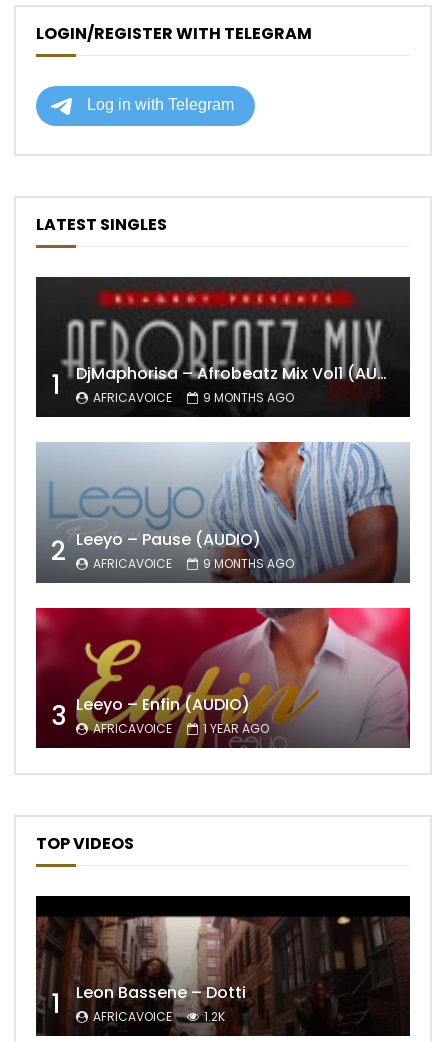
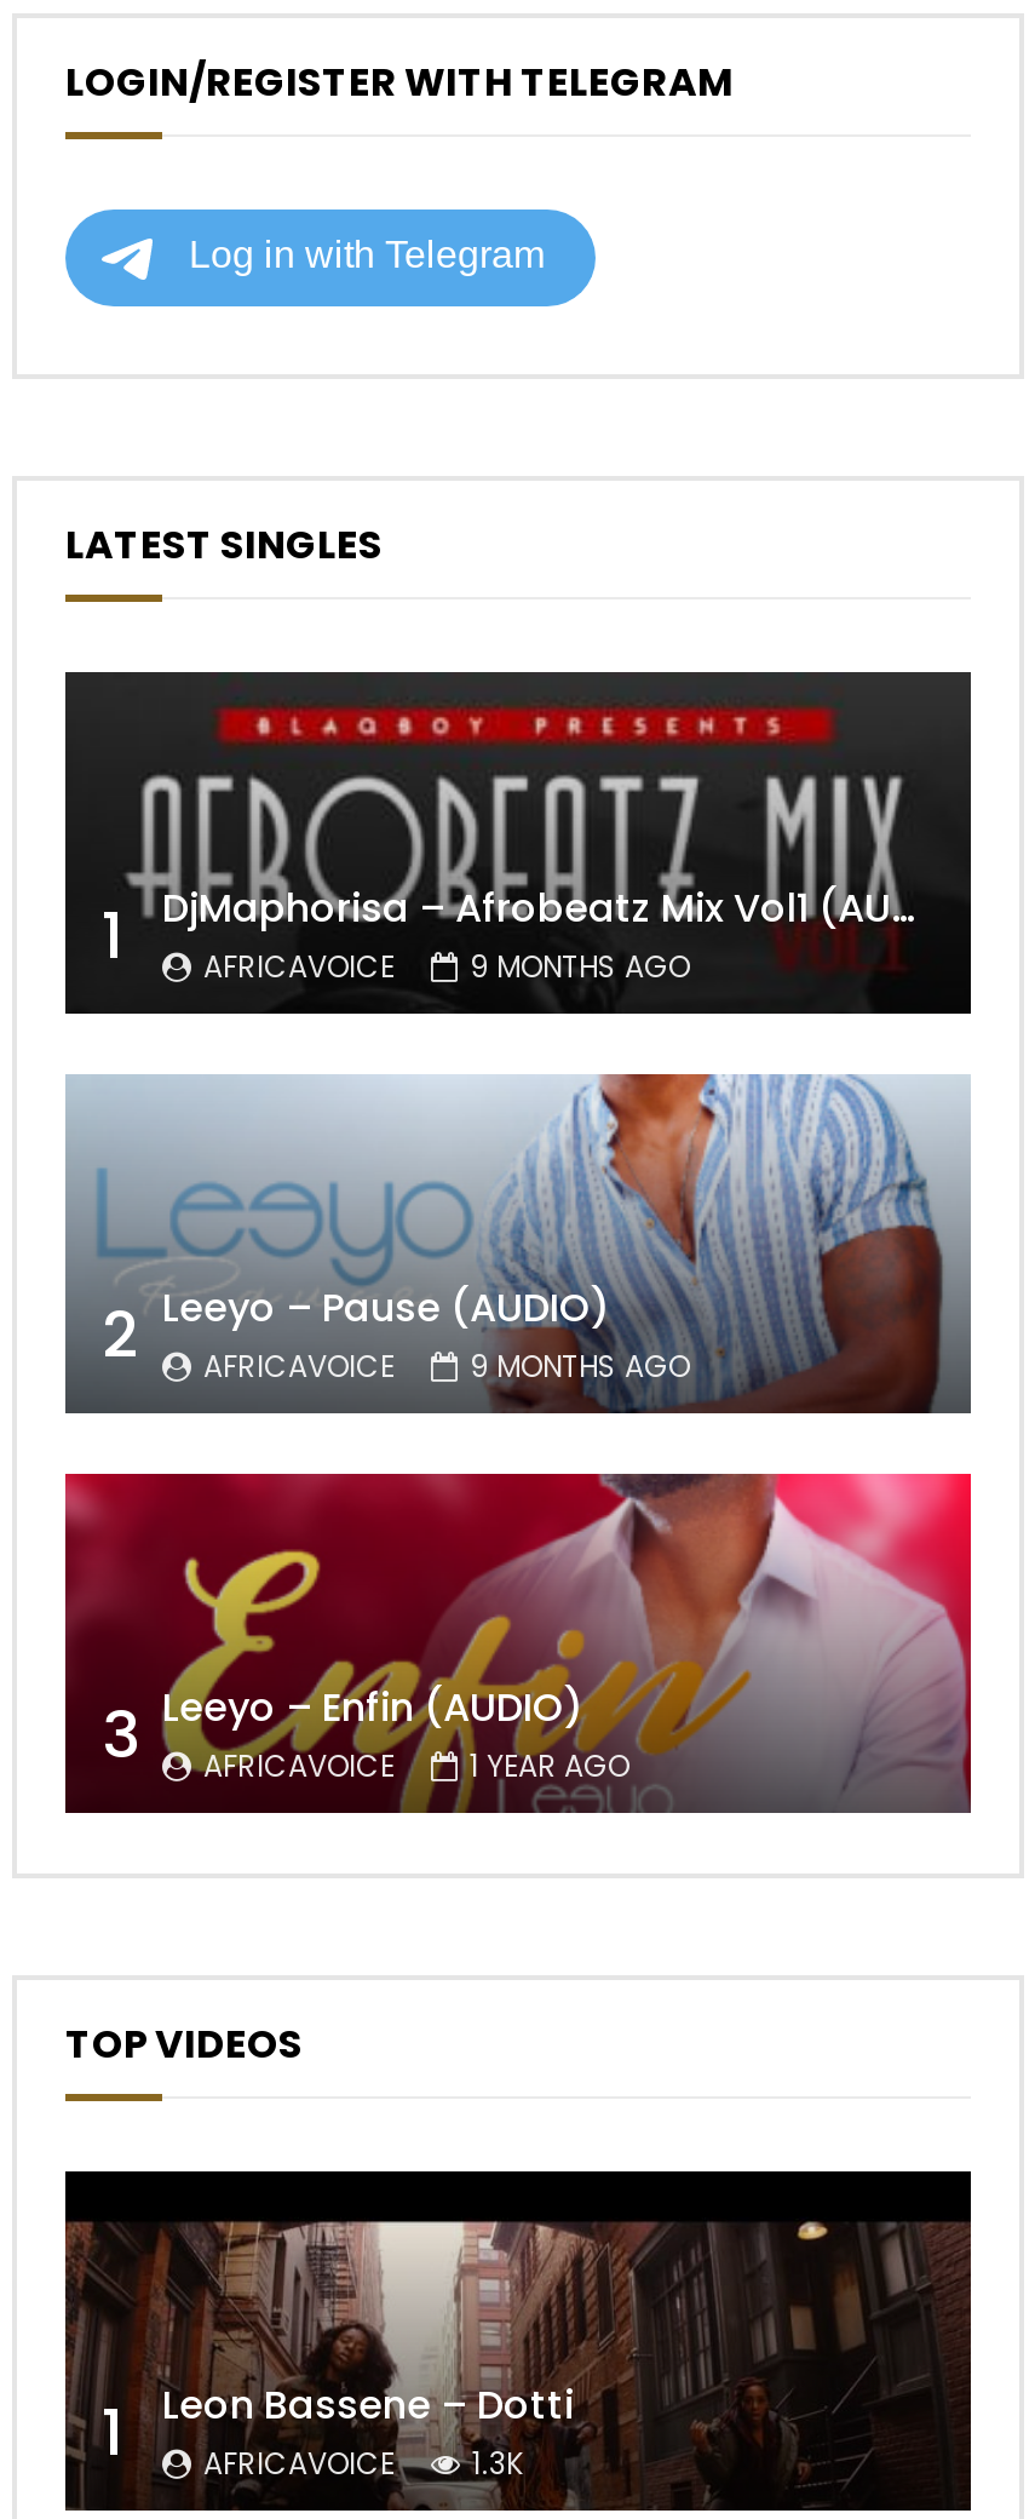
- 1 Leon Bassene – Dotti AFRICAVOICE 1.2K
+ 1 Leon Bassene – Dotti AFRICAVOICE 1.3K
